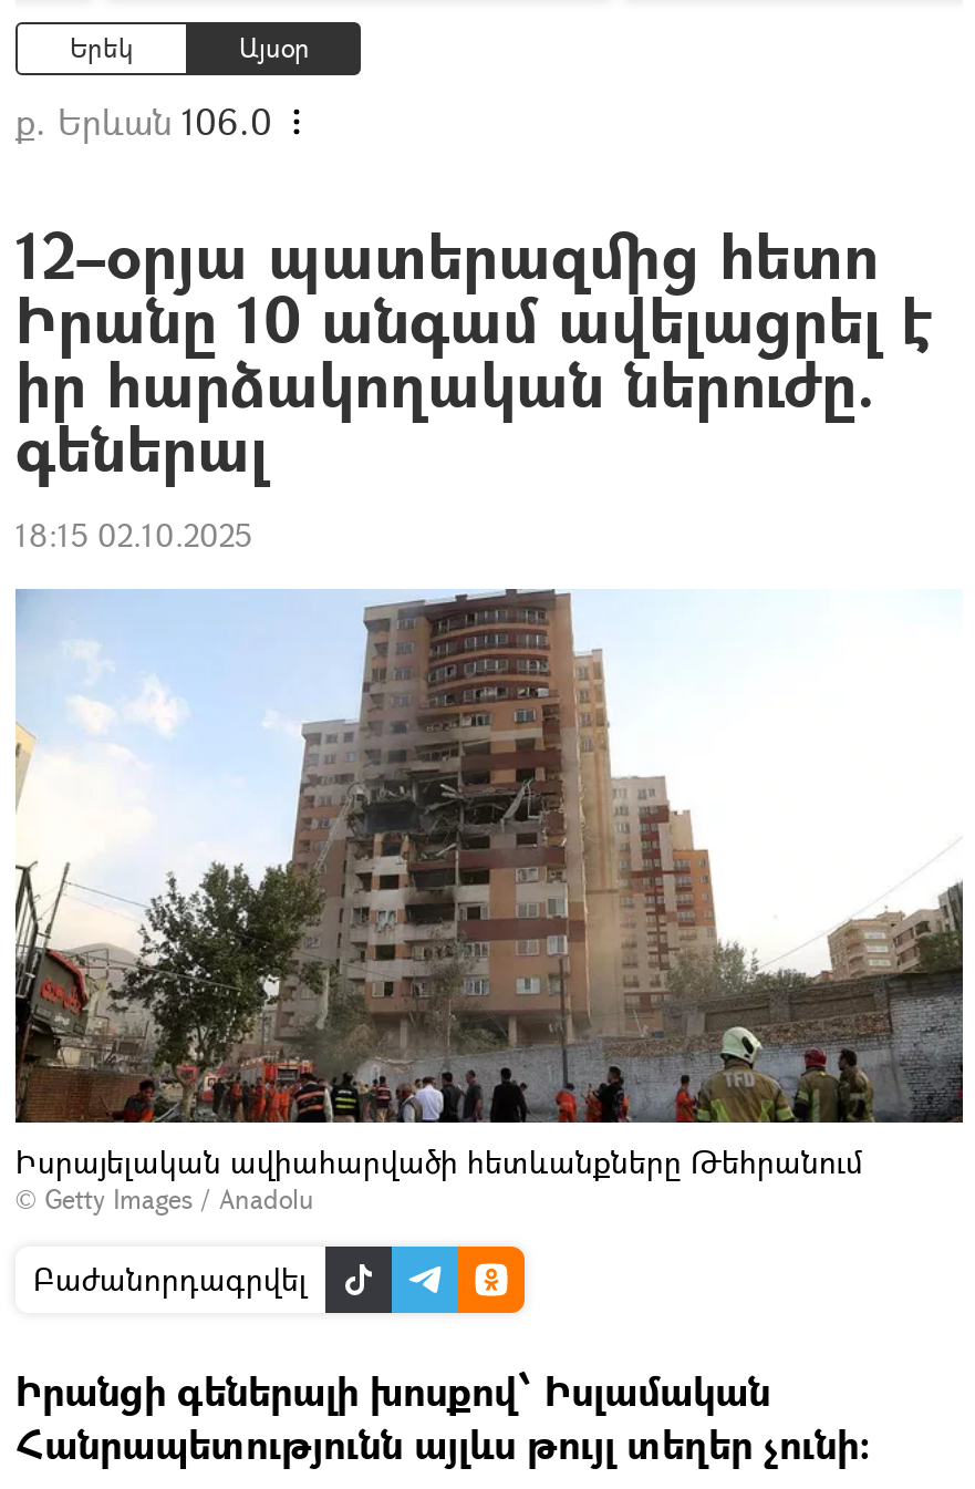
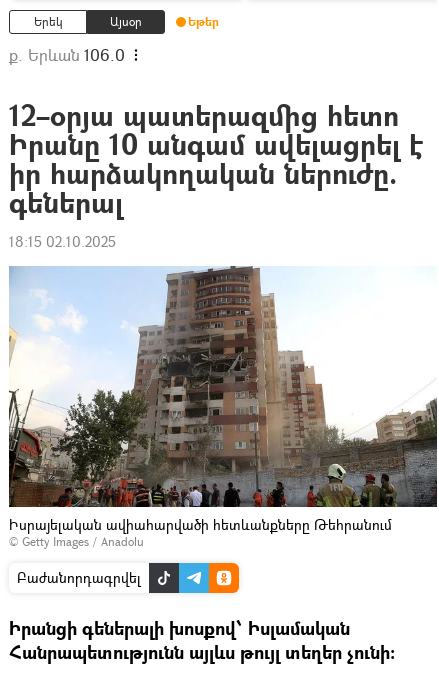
+ Եթեր
